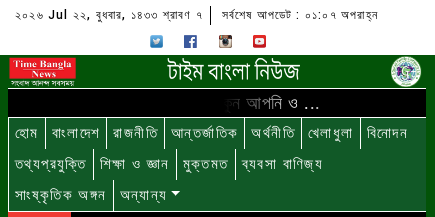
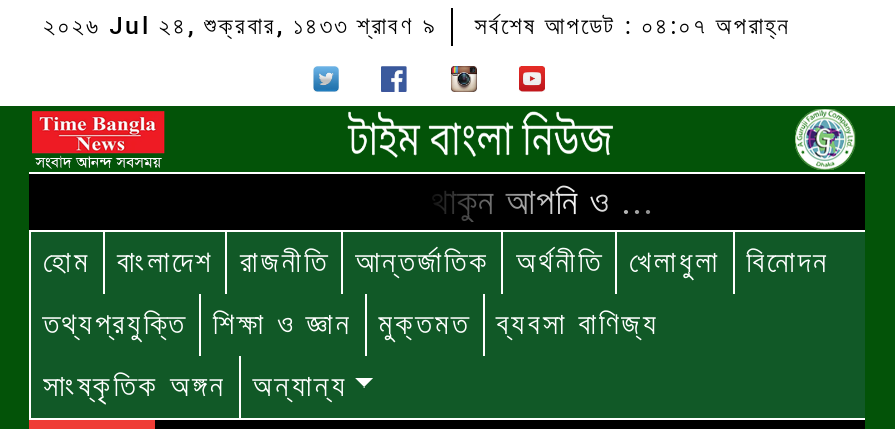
- ২০২৬ Jul ২২, বুধবার, ১৪৩৩ শ্রাবণ ৭
+ ২০২৬ Jul ২৪, শুক্রবার, ১৪৩৩ শ্রাবণ ৯

- সর্বশেষ আপডেট : ০১:০৭ অপরাহ্ন
+ সর্বশেষ আপডেট : ০৪:০৭ অপরাহ্ন
